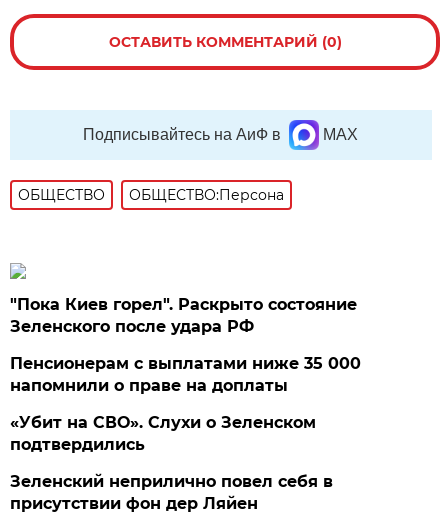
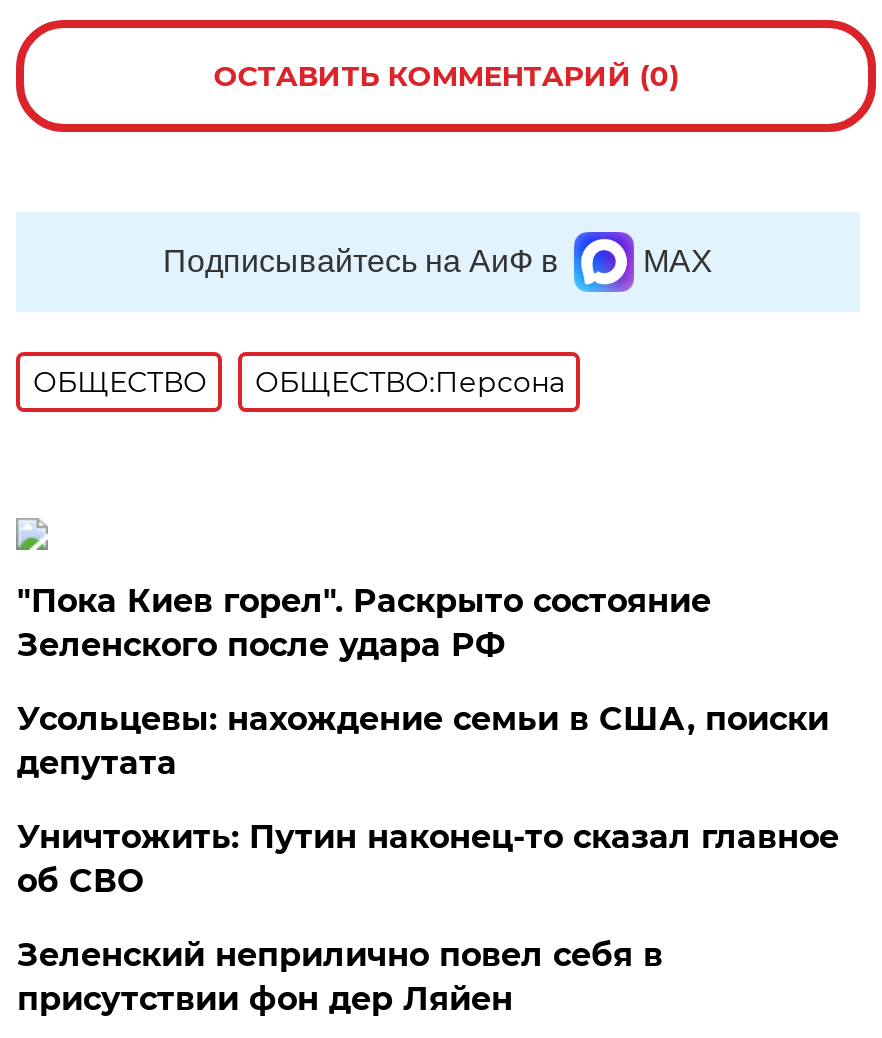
- Пенсионерам с выплатами ниже 35 000
- напомнили о праве на доплаты
+ Усольцевы: нахождение семьи в США, поиски
+ депутата

- «Убит на СВО». Слухи о Зеленском
- подтвердились
+ Уничтожить: Путин наконец-то сказал главное
+ об СВО
